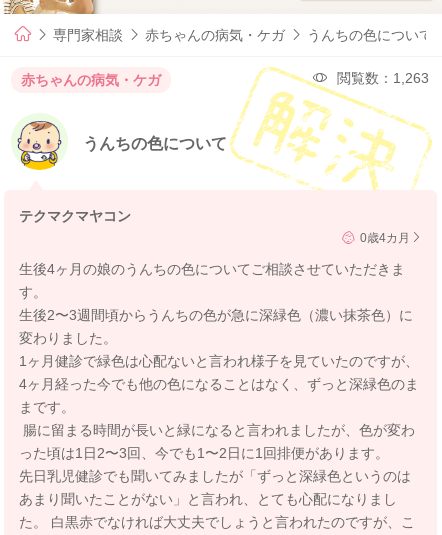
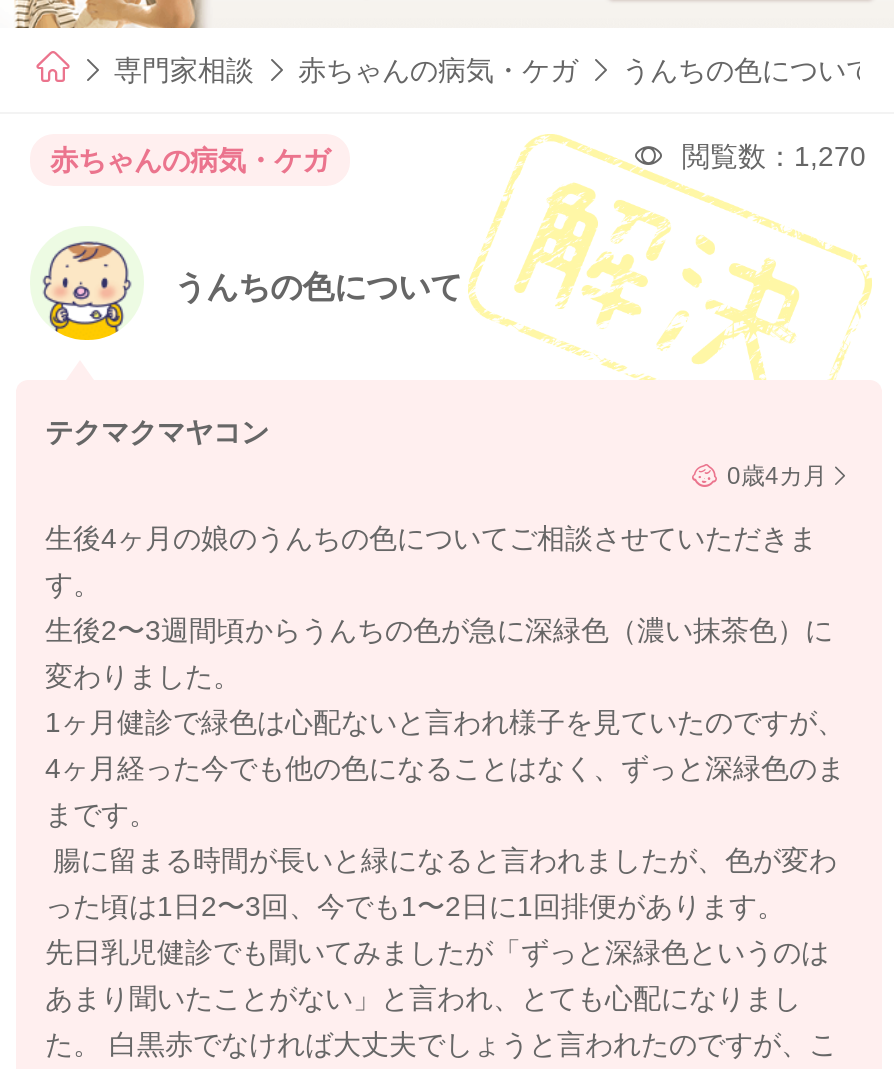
- 閲覧数：1,263
+ 閲覧数：1,270
